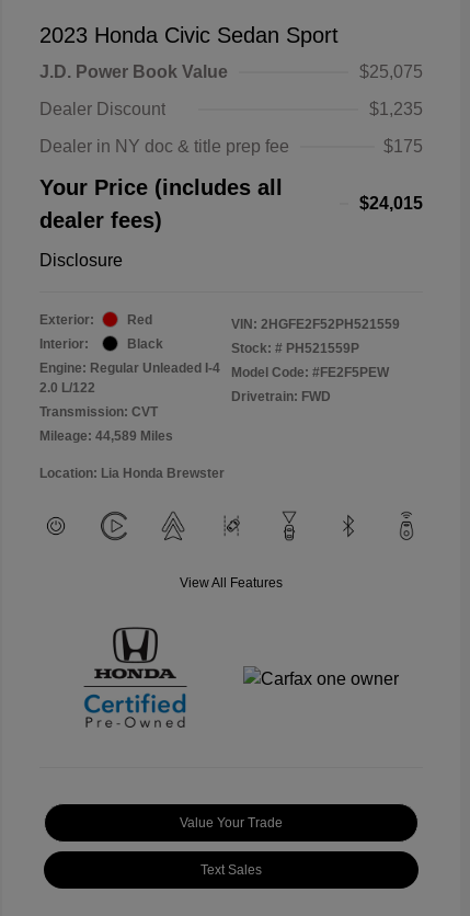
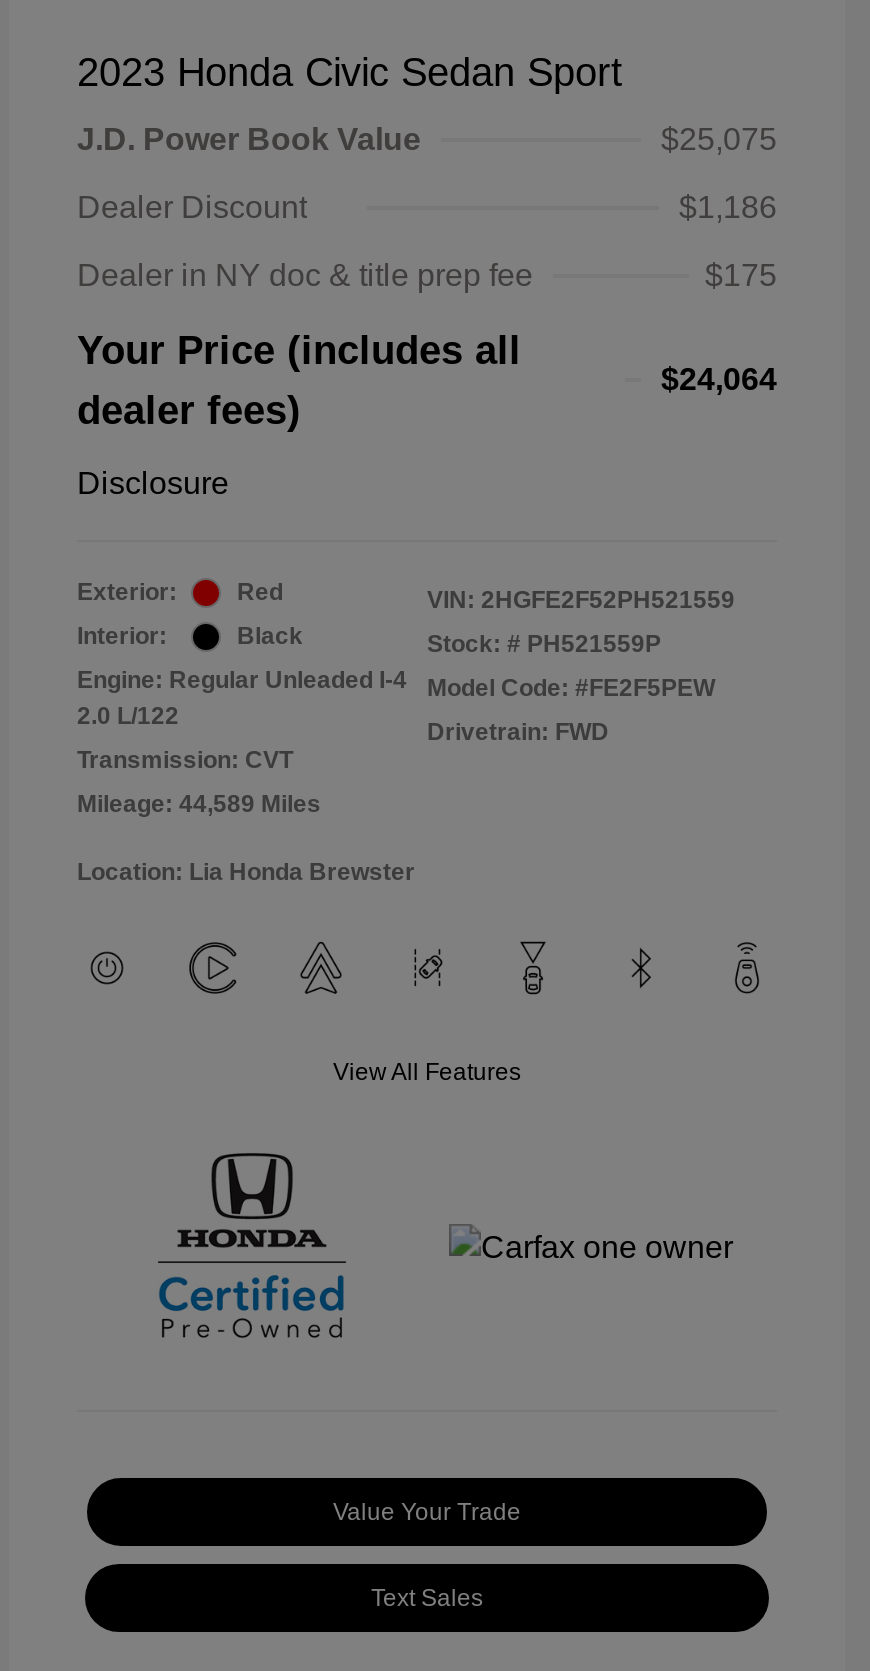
- $1,235
+ $1,186

- $24,015
+ $24,064
